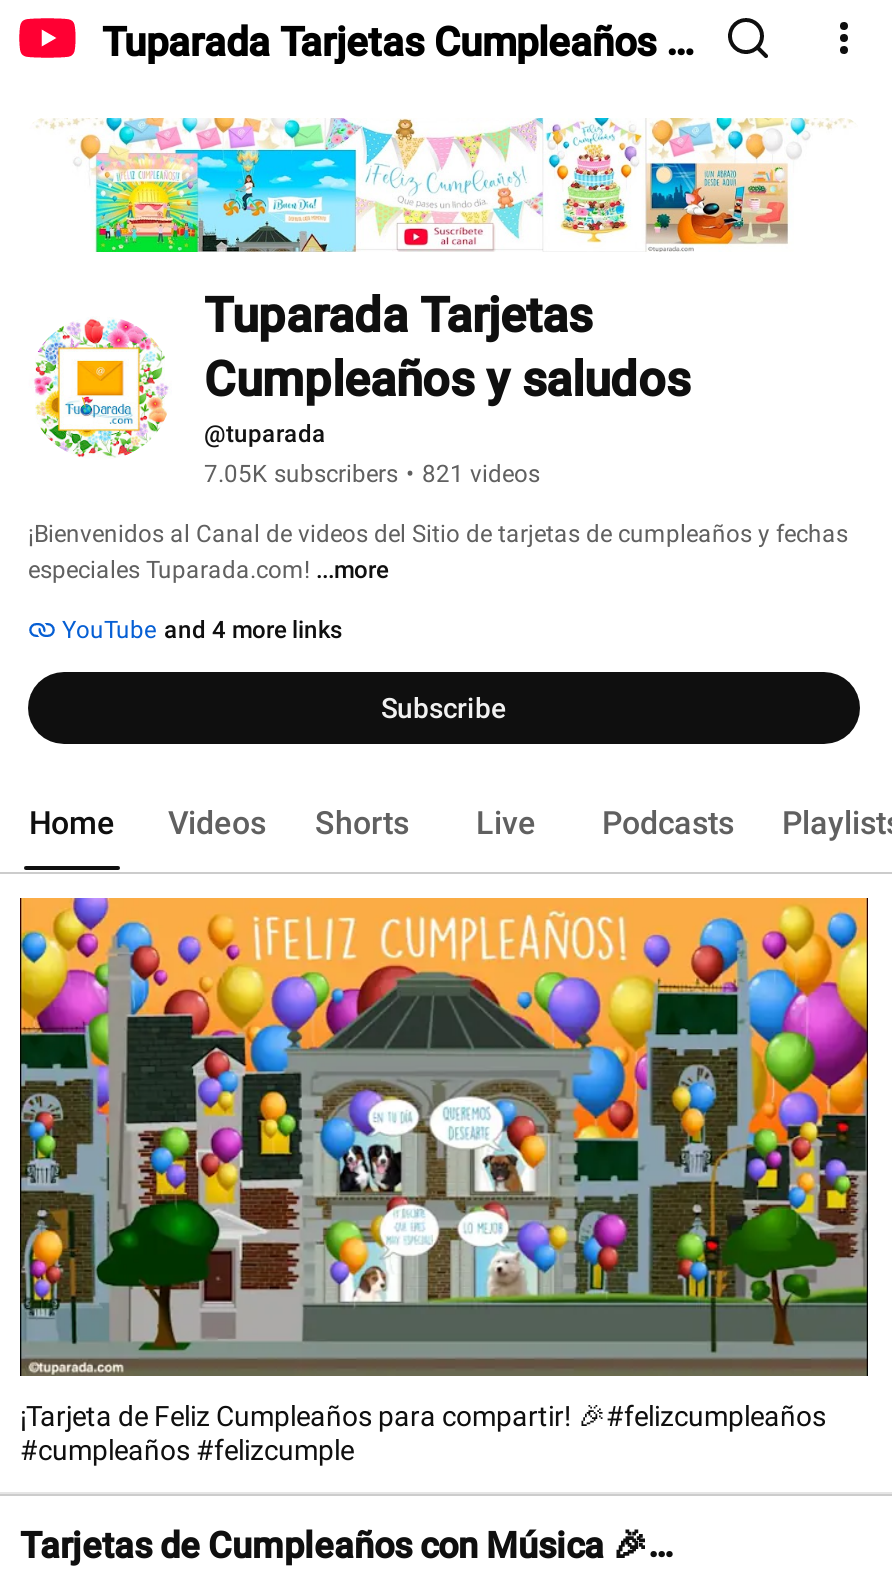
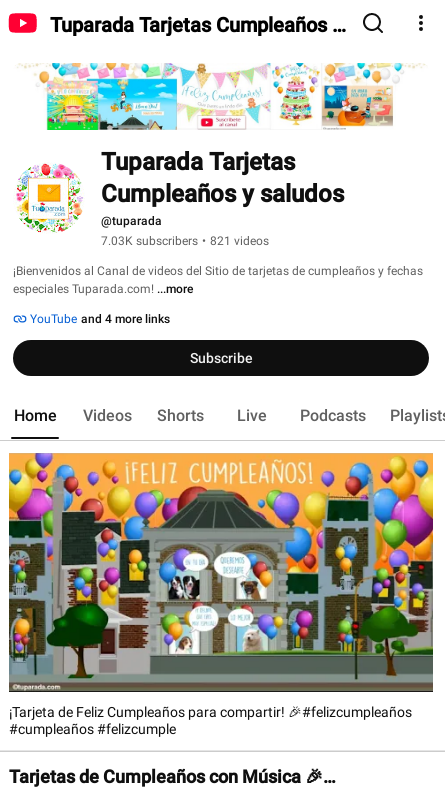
- 7.05K subscribers • 821 videos
+ 7.03K subscribers • 821 videos
